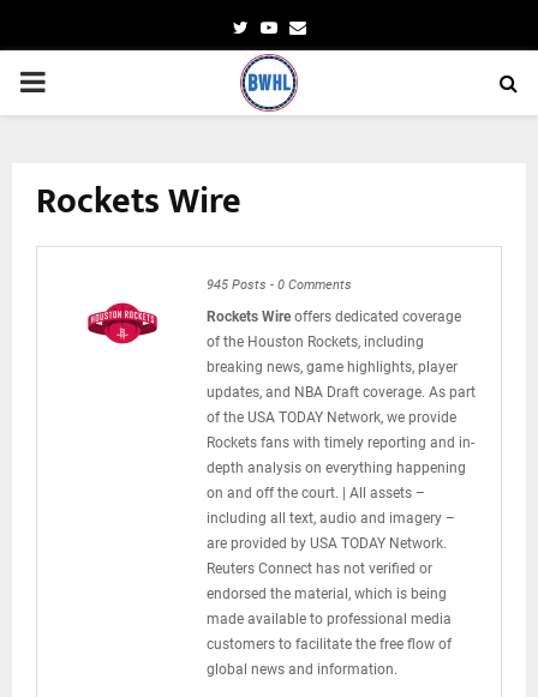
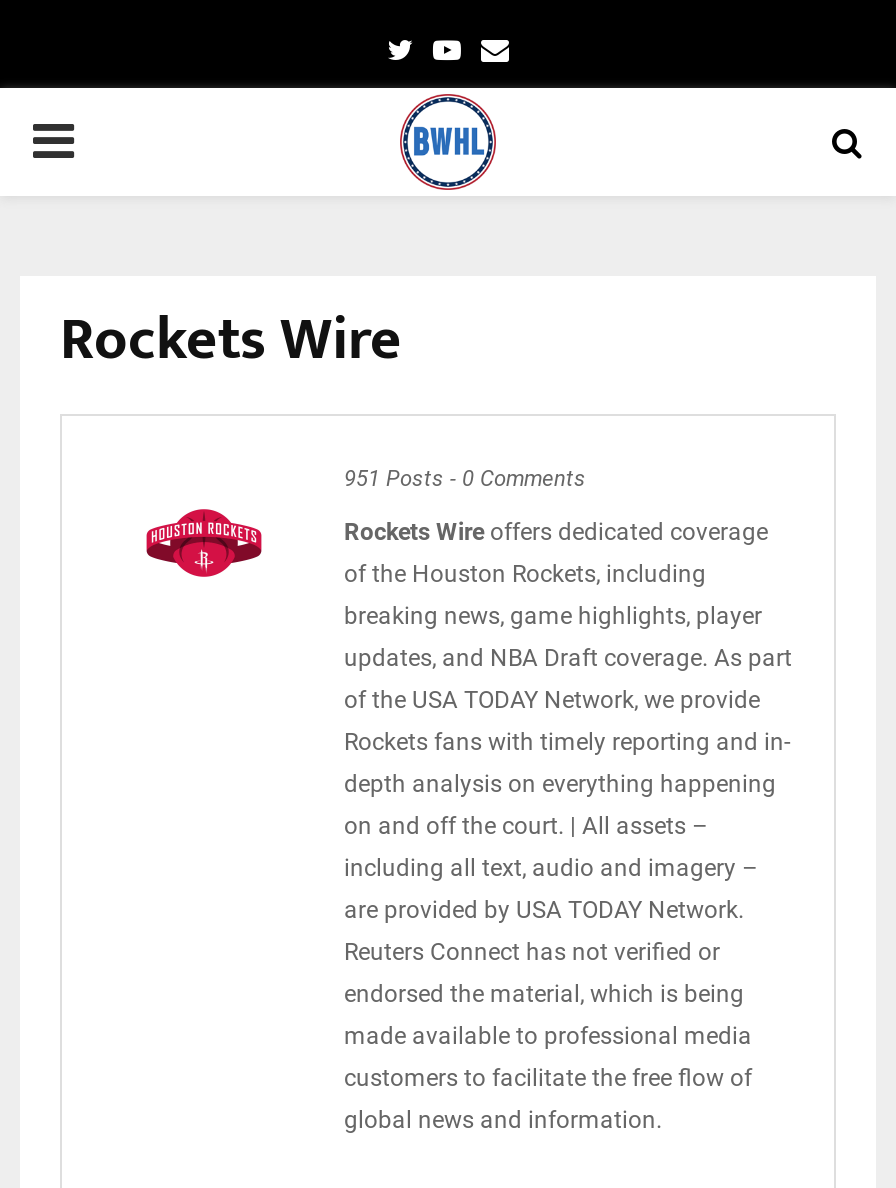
- 945 Posts - 0 Comments
+ 951 Posts - 0 Comments
